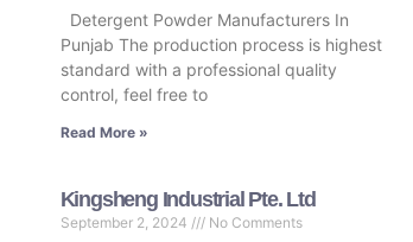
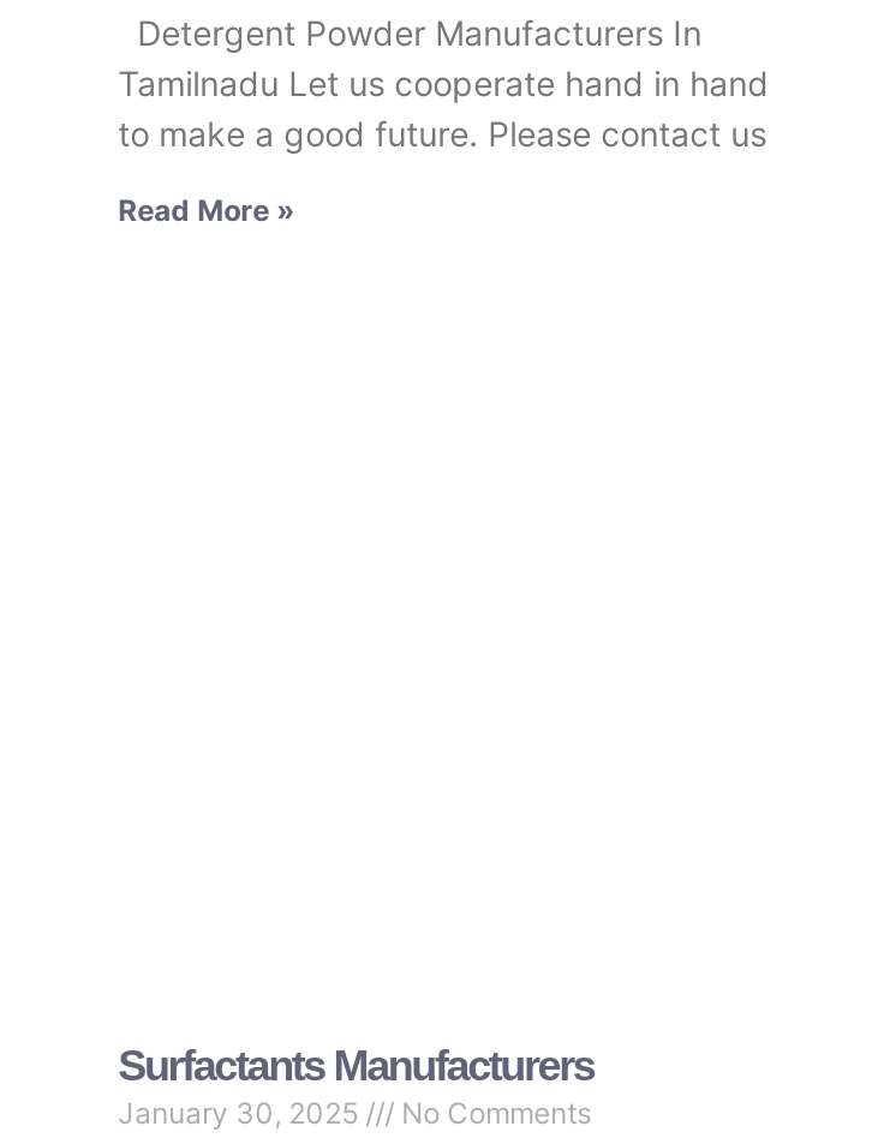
- Punjab The production process is highest
- standard with a professional quality
- control, feel free to
+ Tamilnadu Let us cooperate hand in hand
+ to make a good future. Please contact us

moved up: Read More »

- Kingsheng Industrial Pte. Ltd
- September 2, 2024
+ Surfactants Manufacturers
+ January 30, 2025
